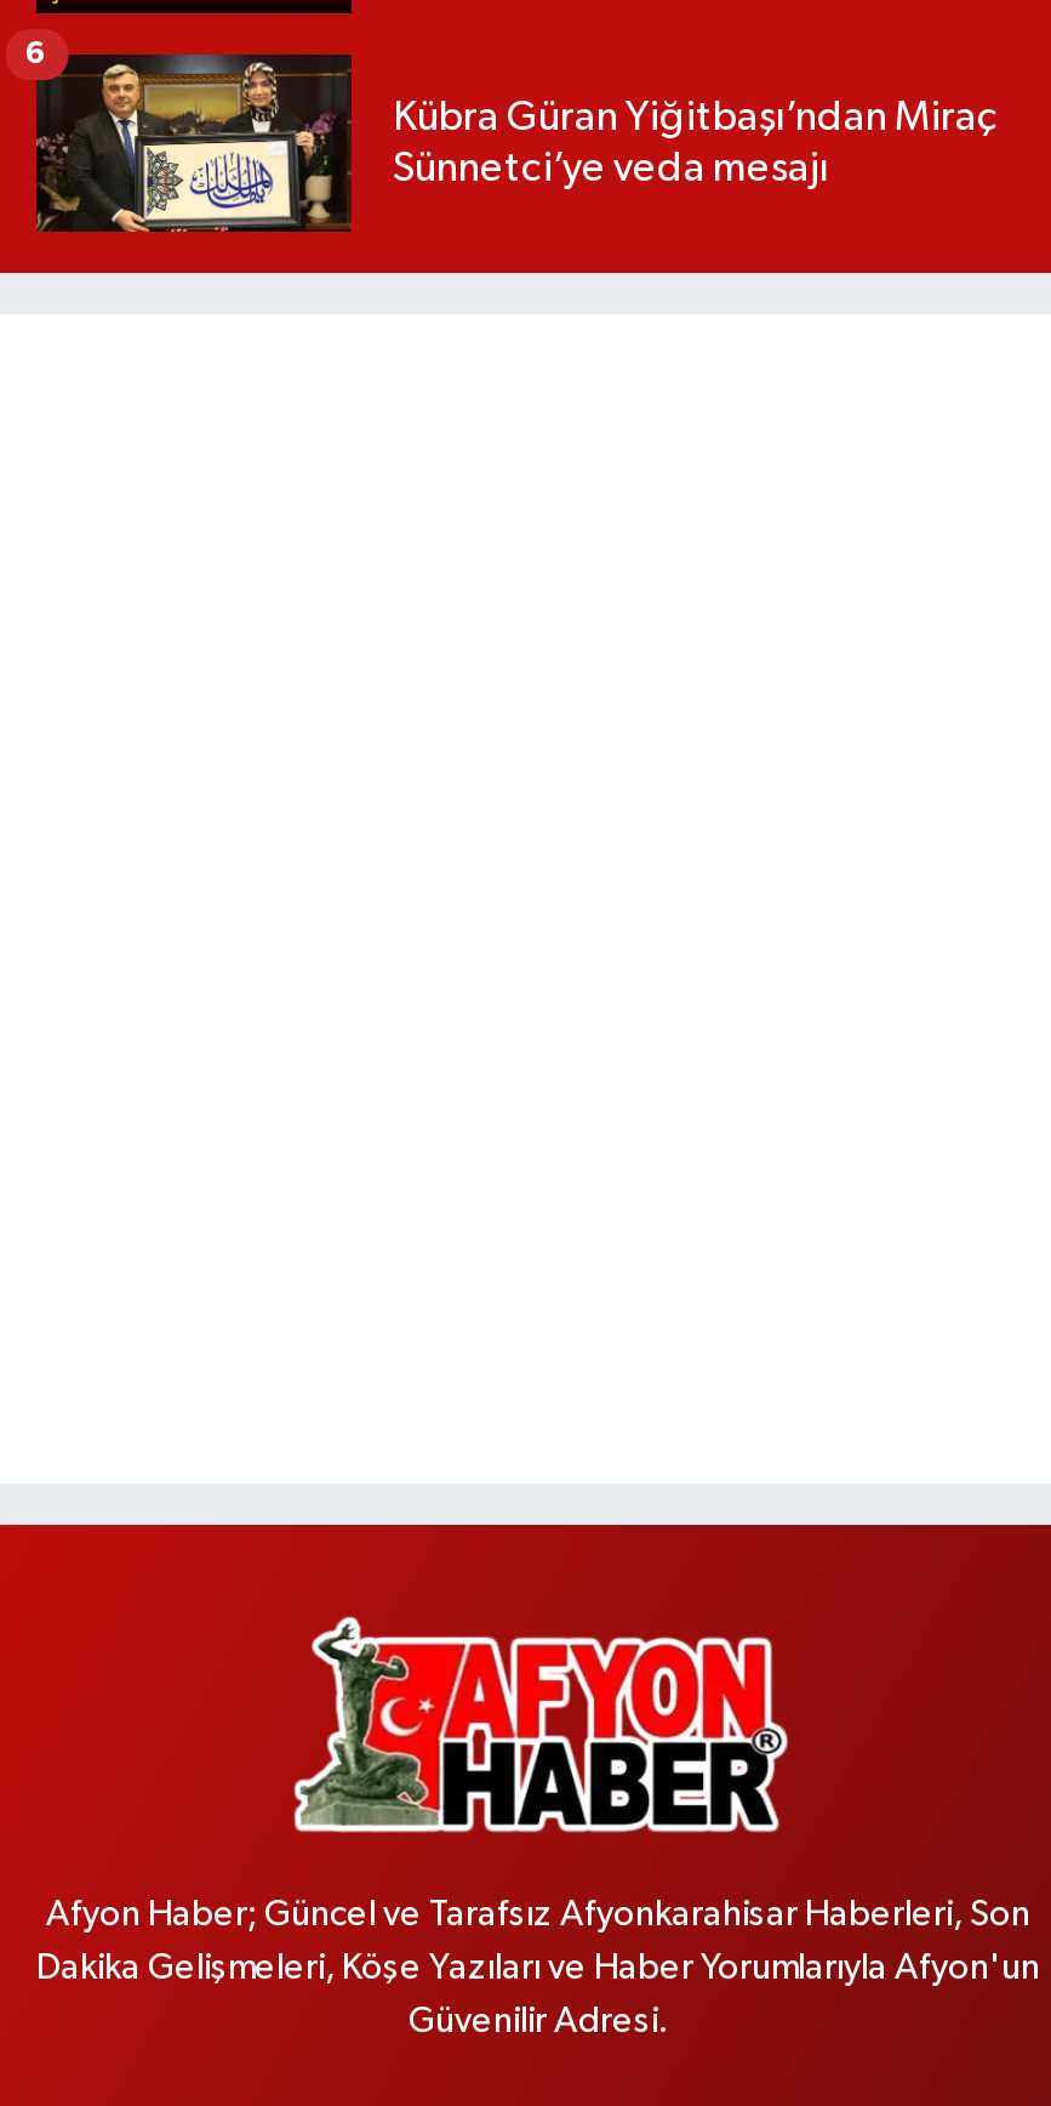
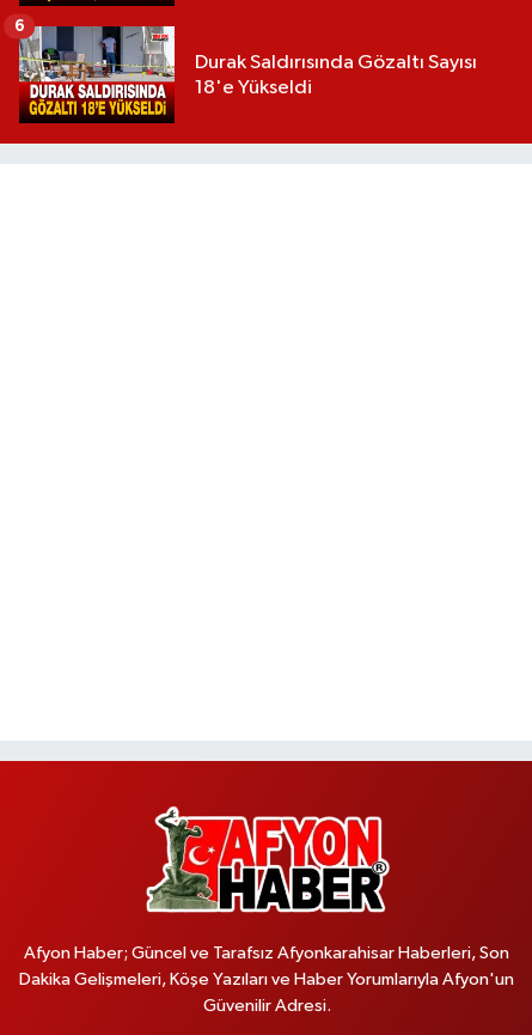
- [image]
- Kübra Güran Yiğitbaşı’ndan Miraç
- Sünnetci’ye veda mesajı
+ [image]
+ Durak Saldırısında Gözaltı Sayısı
+ 18'e Yükseldi
